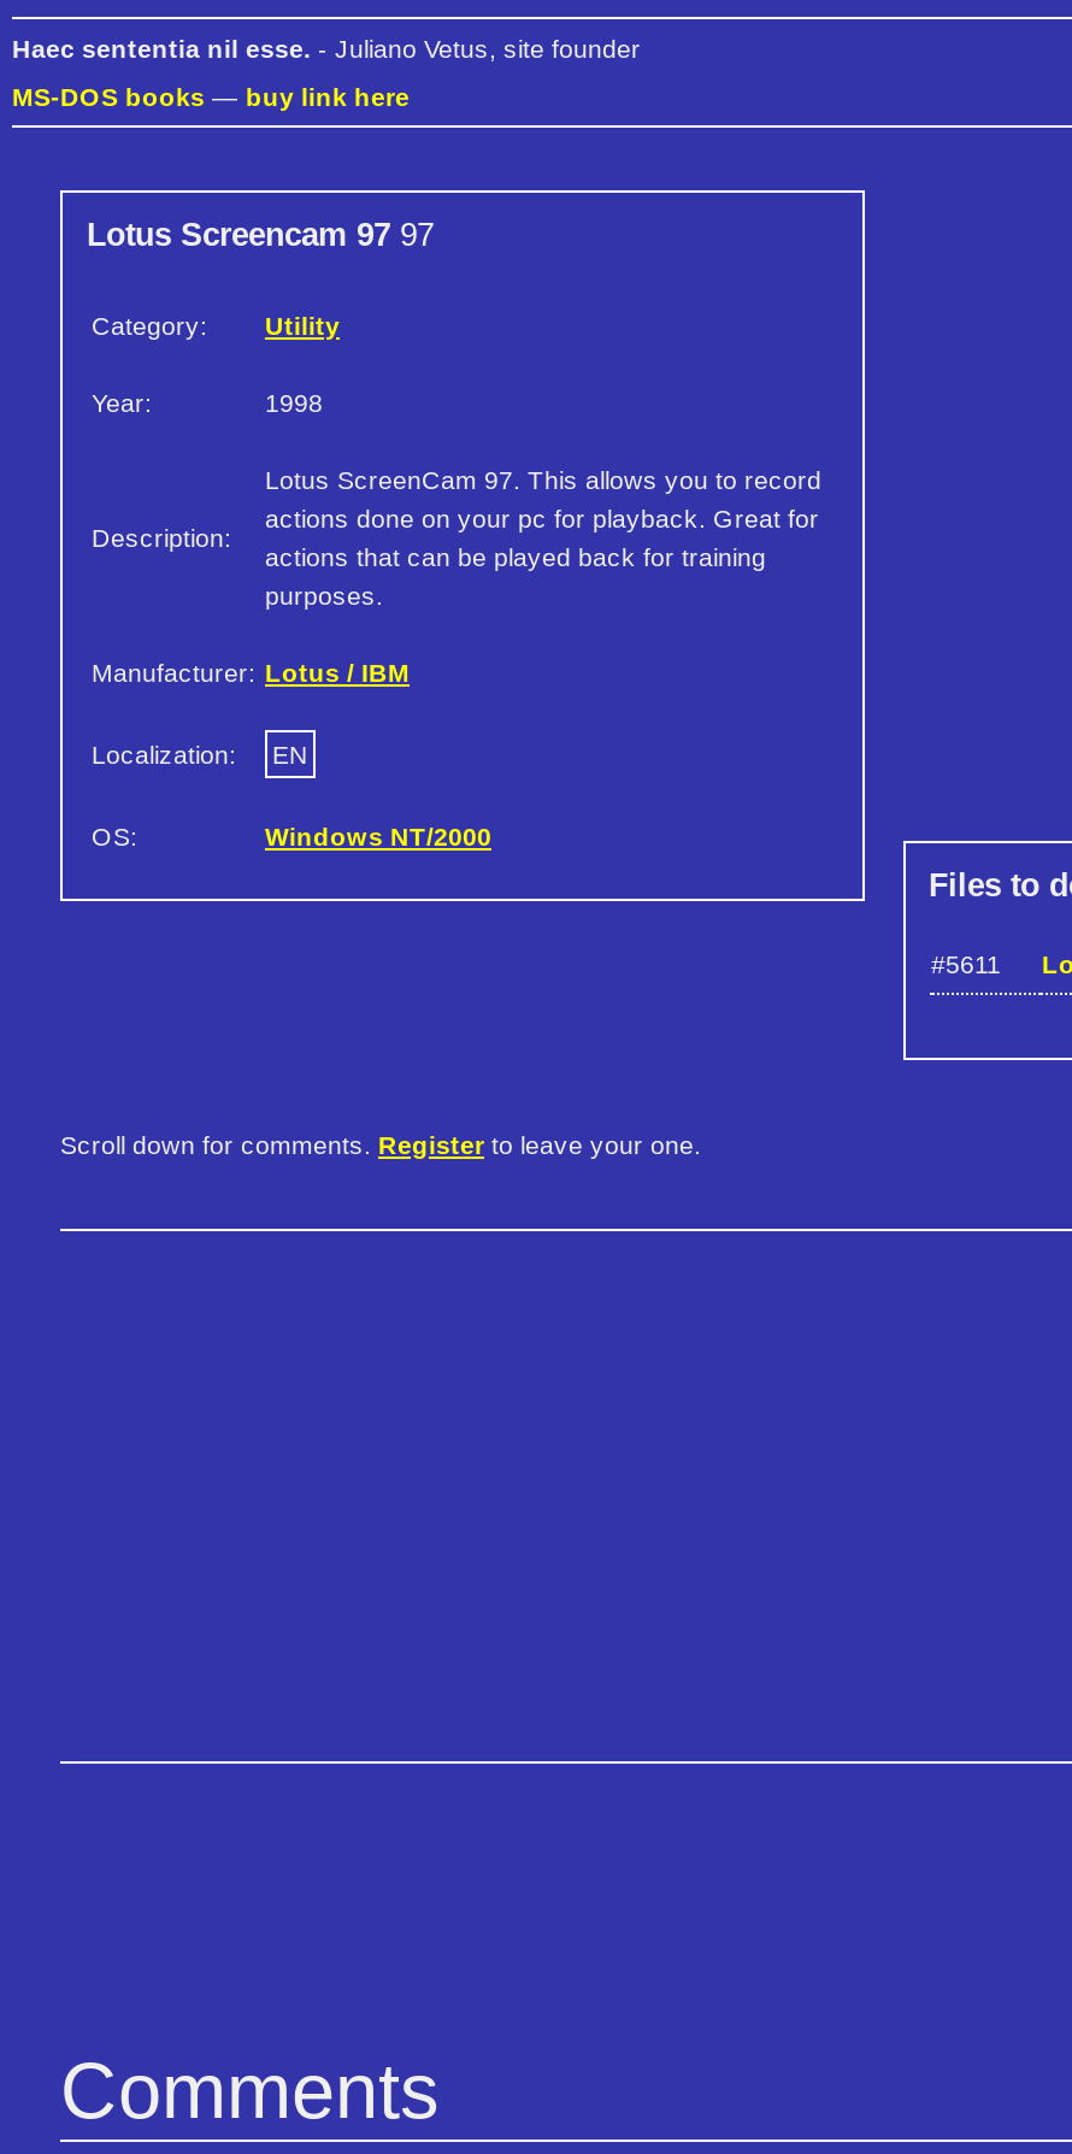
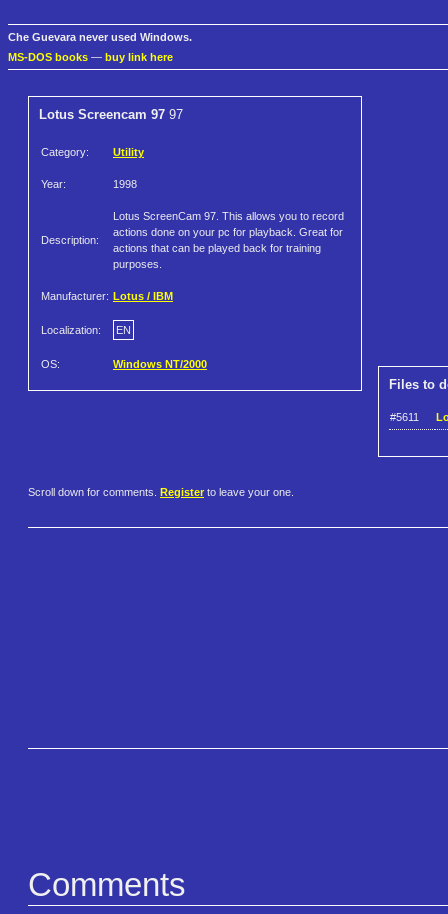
- Haec sententia nil esse. - Juliano Vetus, site founder
+ Che Guevara never used Windows.
